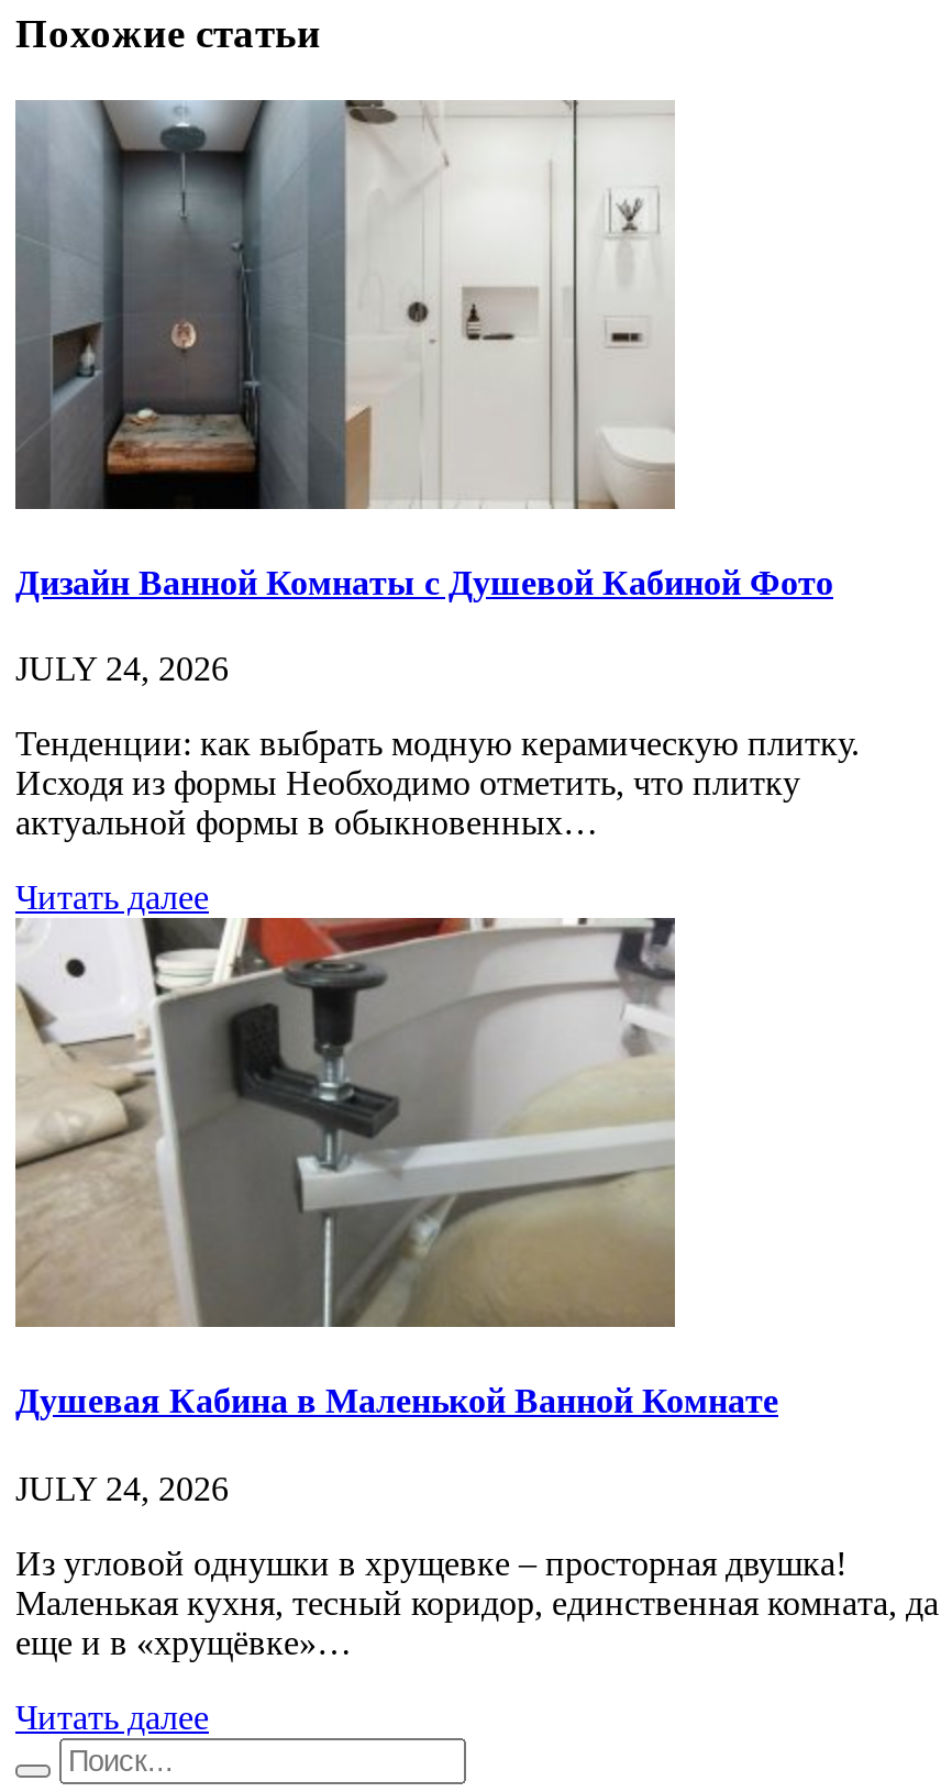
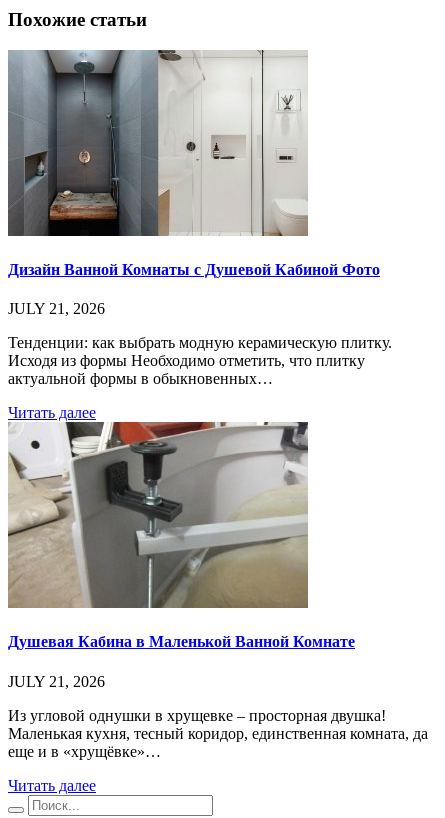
- JULY 24, 2026
+ JULY 21, 2026

- JULY 24, 2026
+ JULY 21, 2026
